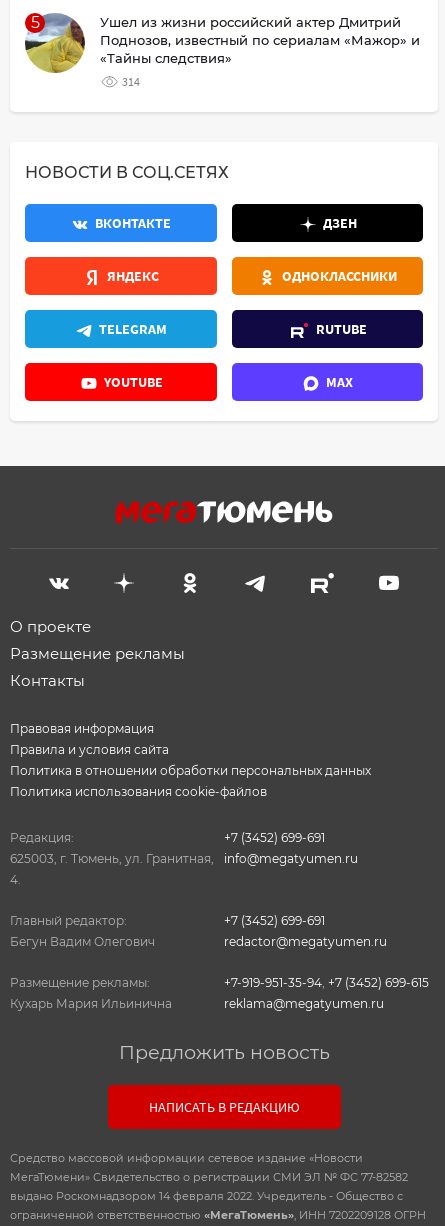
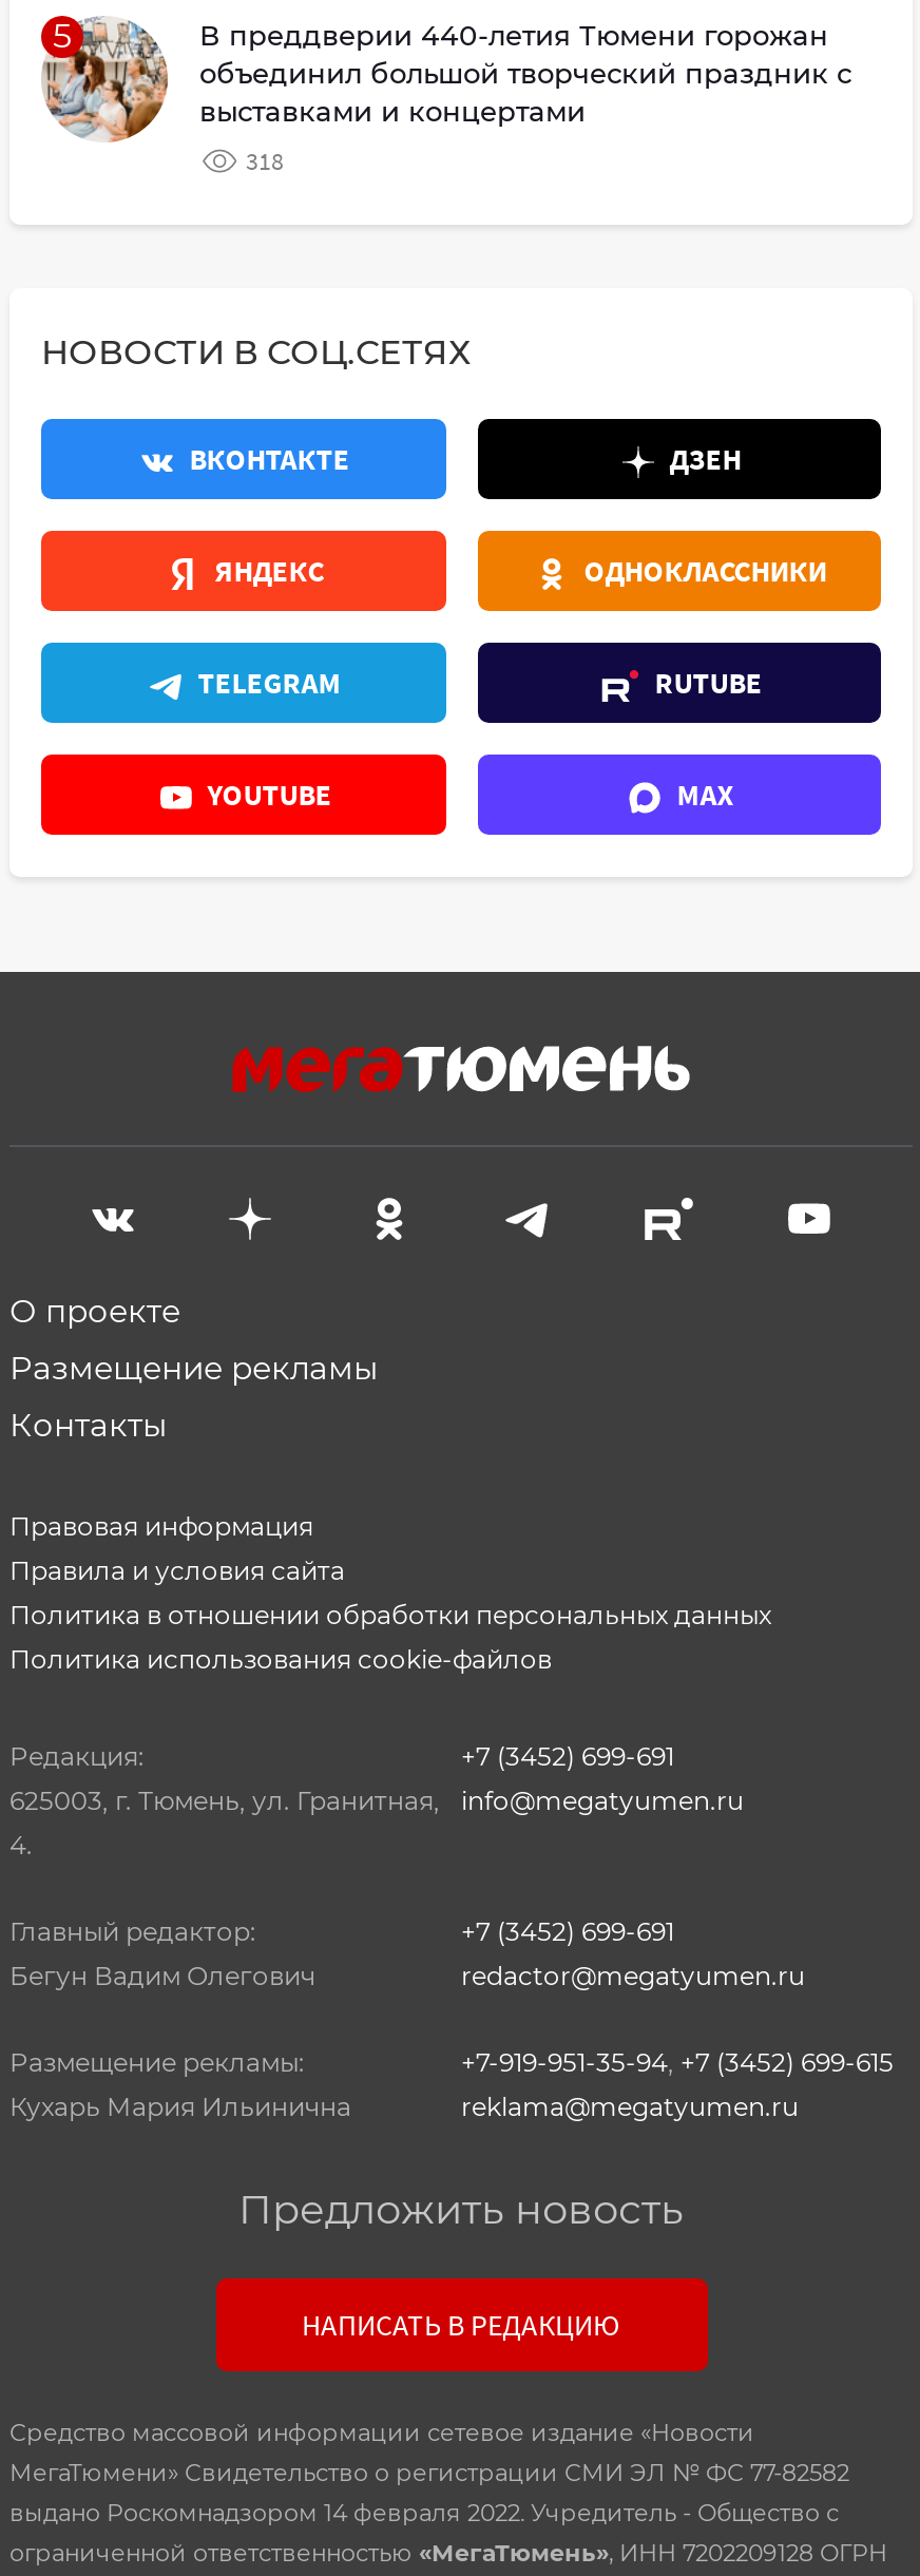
- [image]
- Ушел из жизни российский актер Дмитрий
- Поднозов, известный по сериалам «Мажор» и
- «Тайны следствия»
+ [image]
+ В преддверии 440-летия Тюмени горожан
+ объединил большой творческий праздник с
+ выставками и концертами

- 314
+ 318
